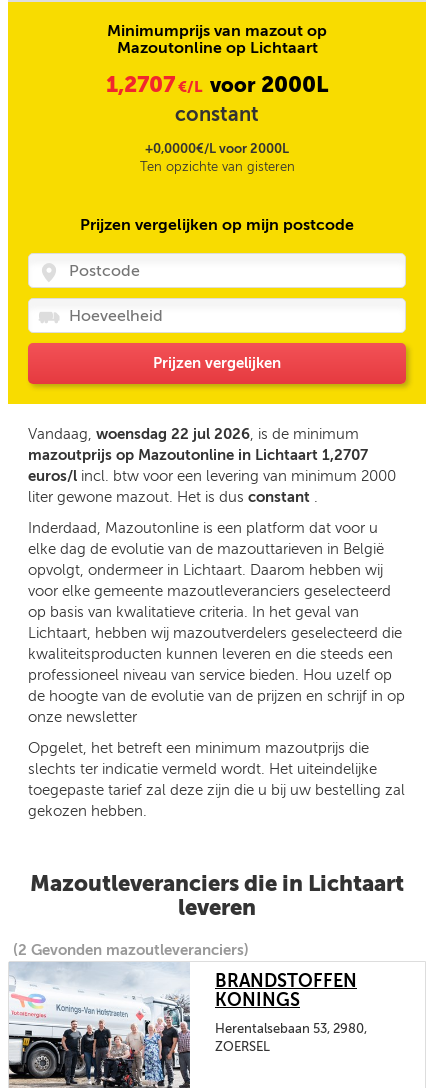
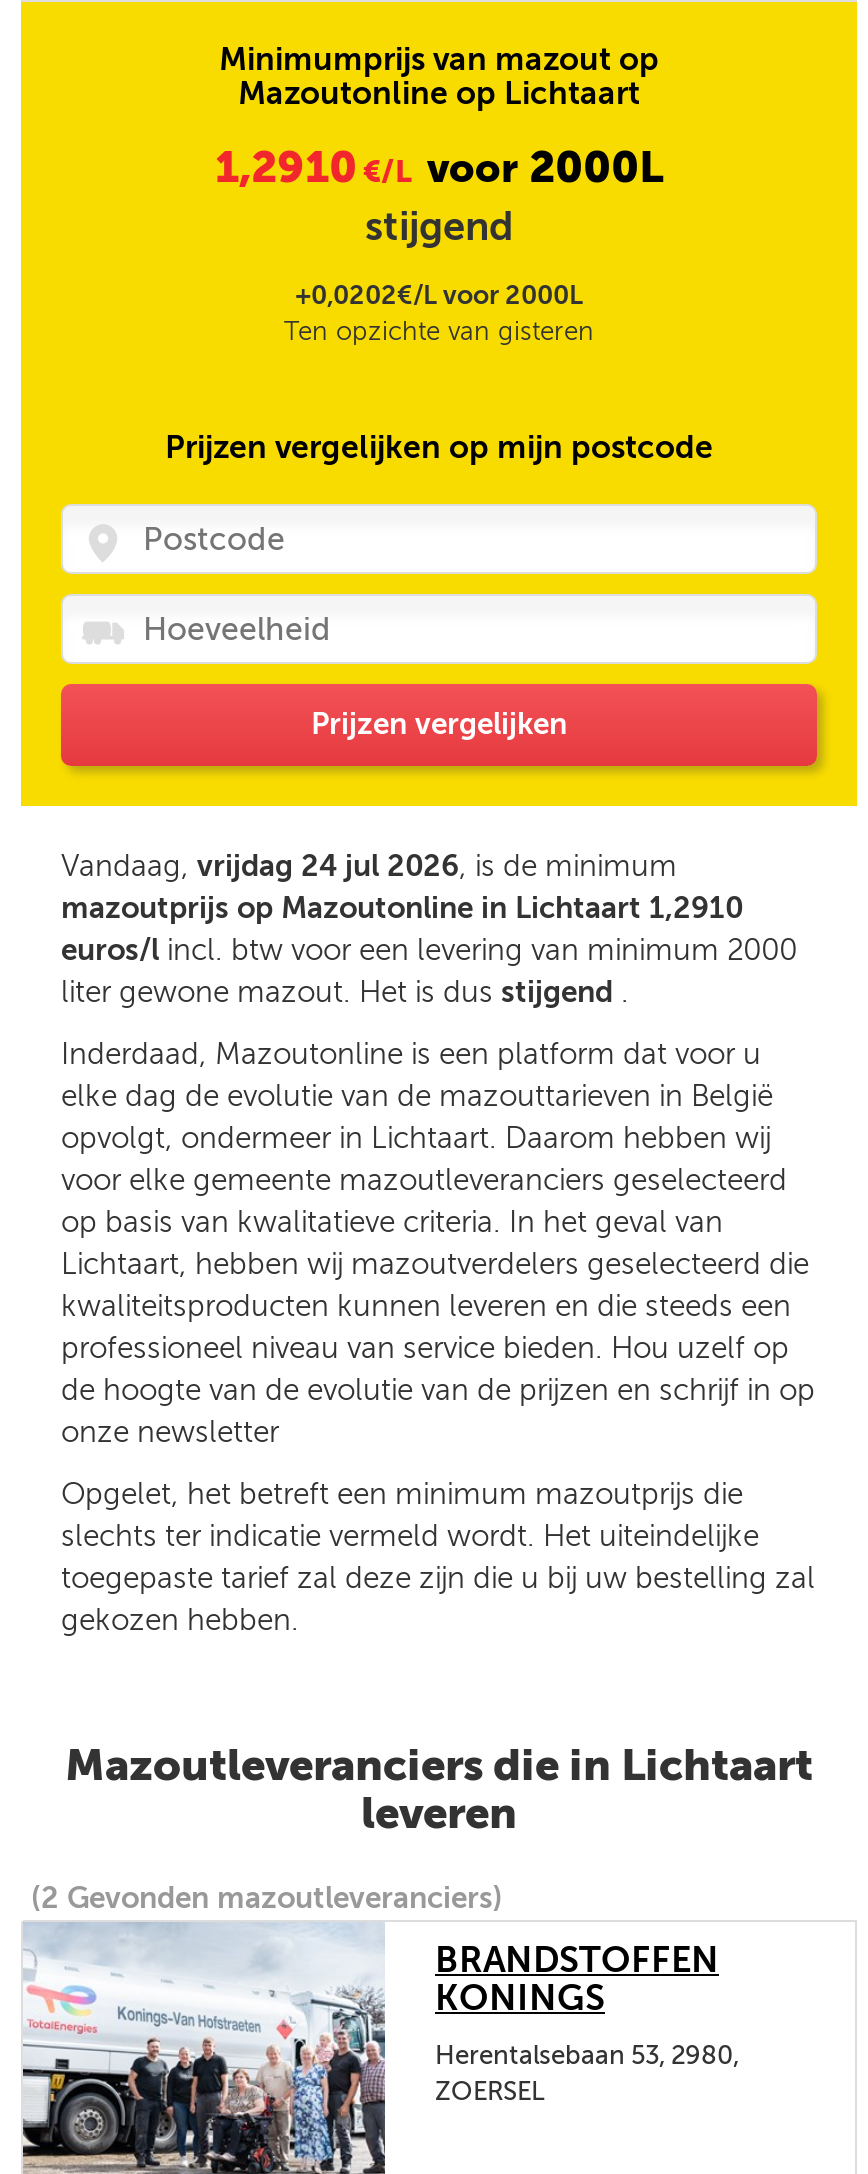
- 1,2707€/L voor 2000L
- constant
+ 1,2910€/L voor 2000L
+ stijgend

- +0,0000€/L voor 2000L
+ +0,0202€/L voor 2000L

- Vandaag, woensdag 22 jul 2026, is de minimum
+ Vandaag, vrijdag 24 jul 2026, is de minimum

- mazoutprijs op Mazoutonline in Lichtaart 1,2707
+ mazoutprijs op Mazoutonline in Lichtaart 1,2910

- liter gewone mazout. Het is dus constant.
+ liter gewone mazout. Het is dus stijgend.
